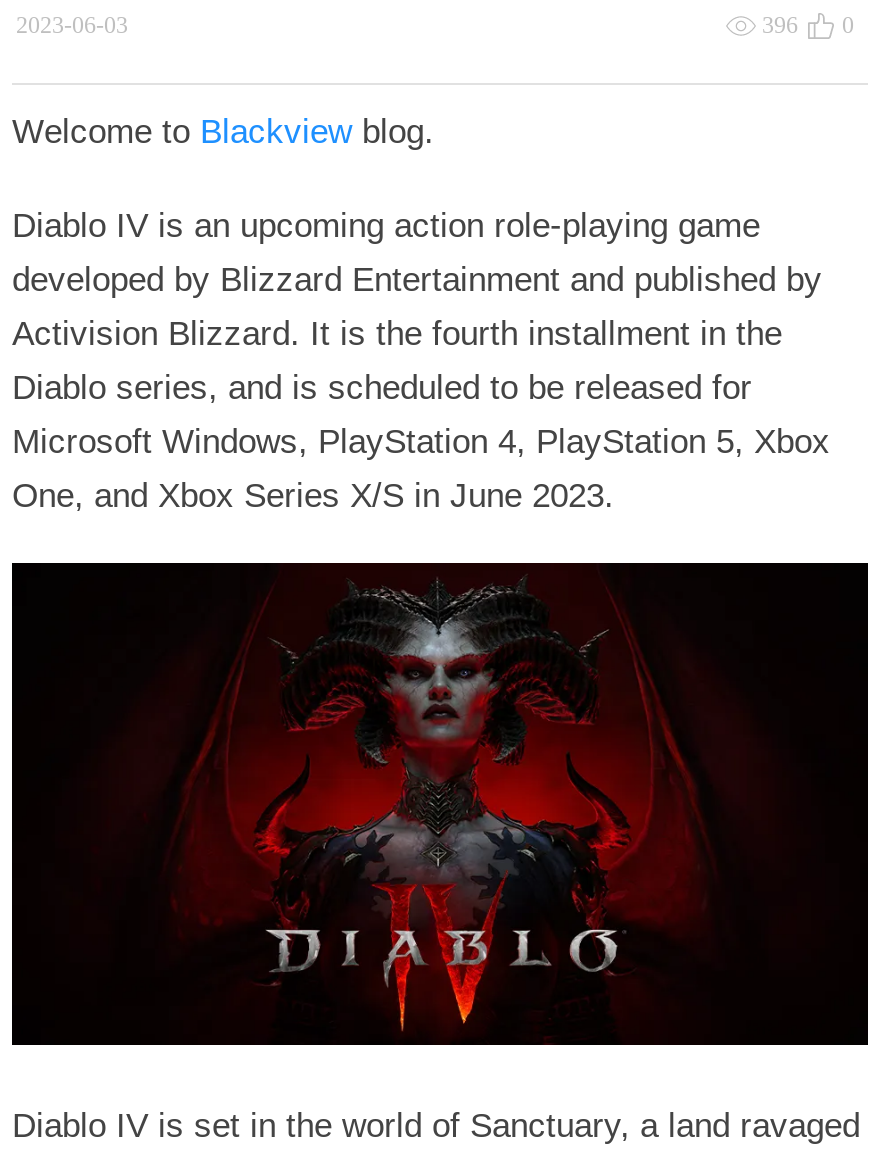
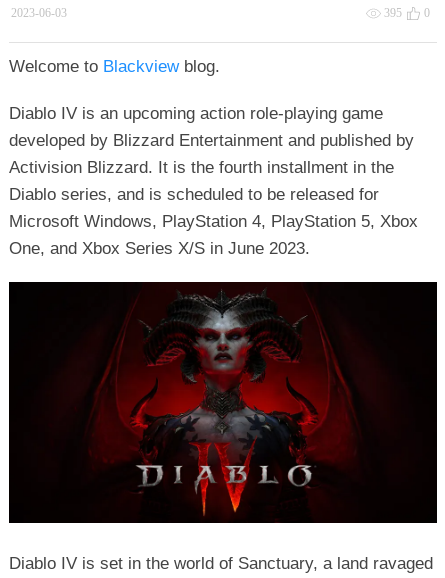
- 396 0
+ 395 0
